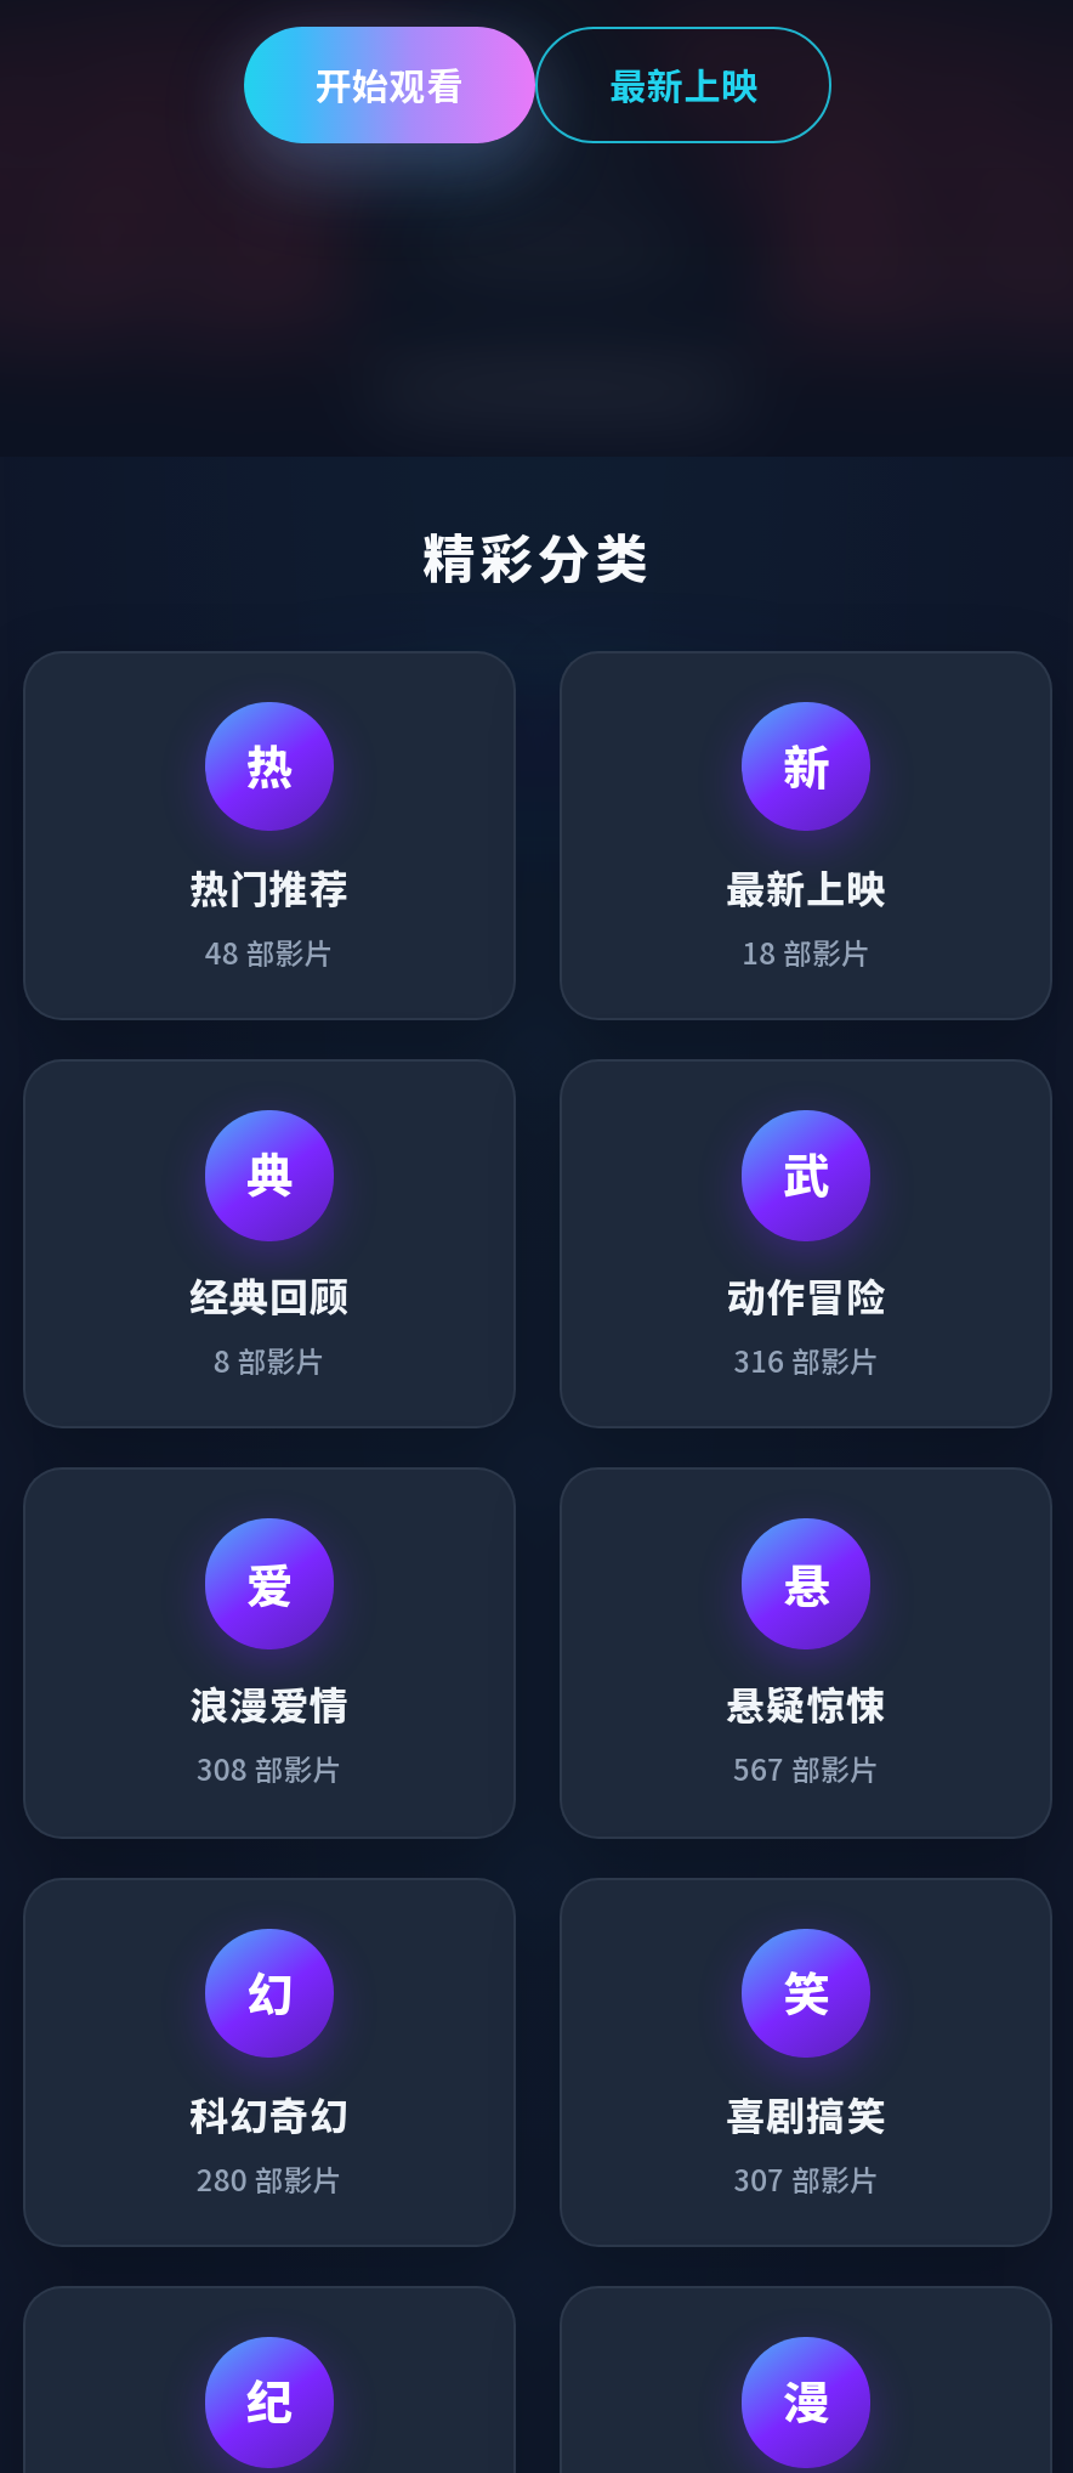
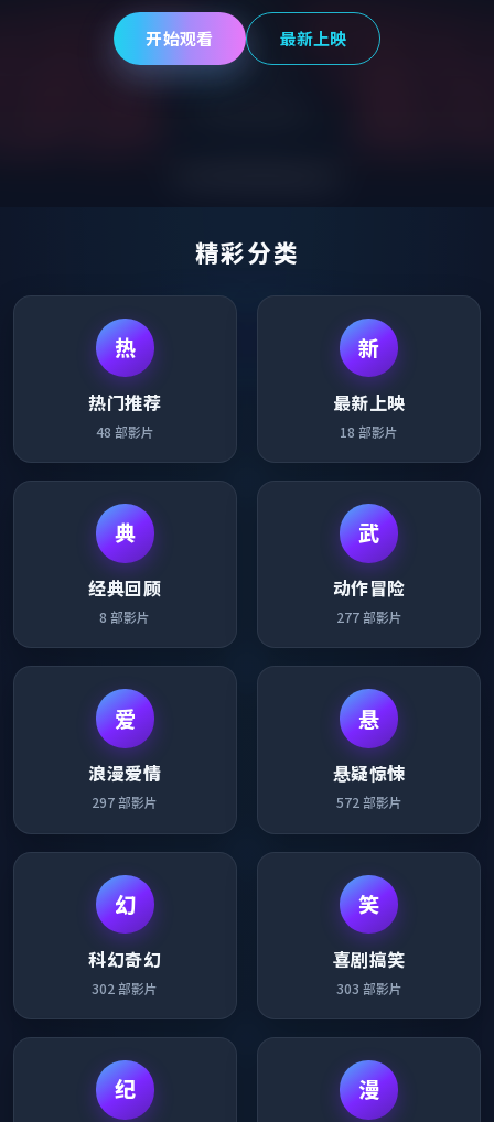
- 316部影片
+ 277部影片

- 308部影片
+ 297部影片

- 567部影片
+ 572部影片

- 280部影片
+ 302部影片

- 307部影片
+ 303部影片
